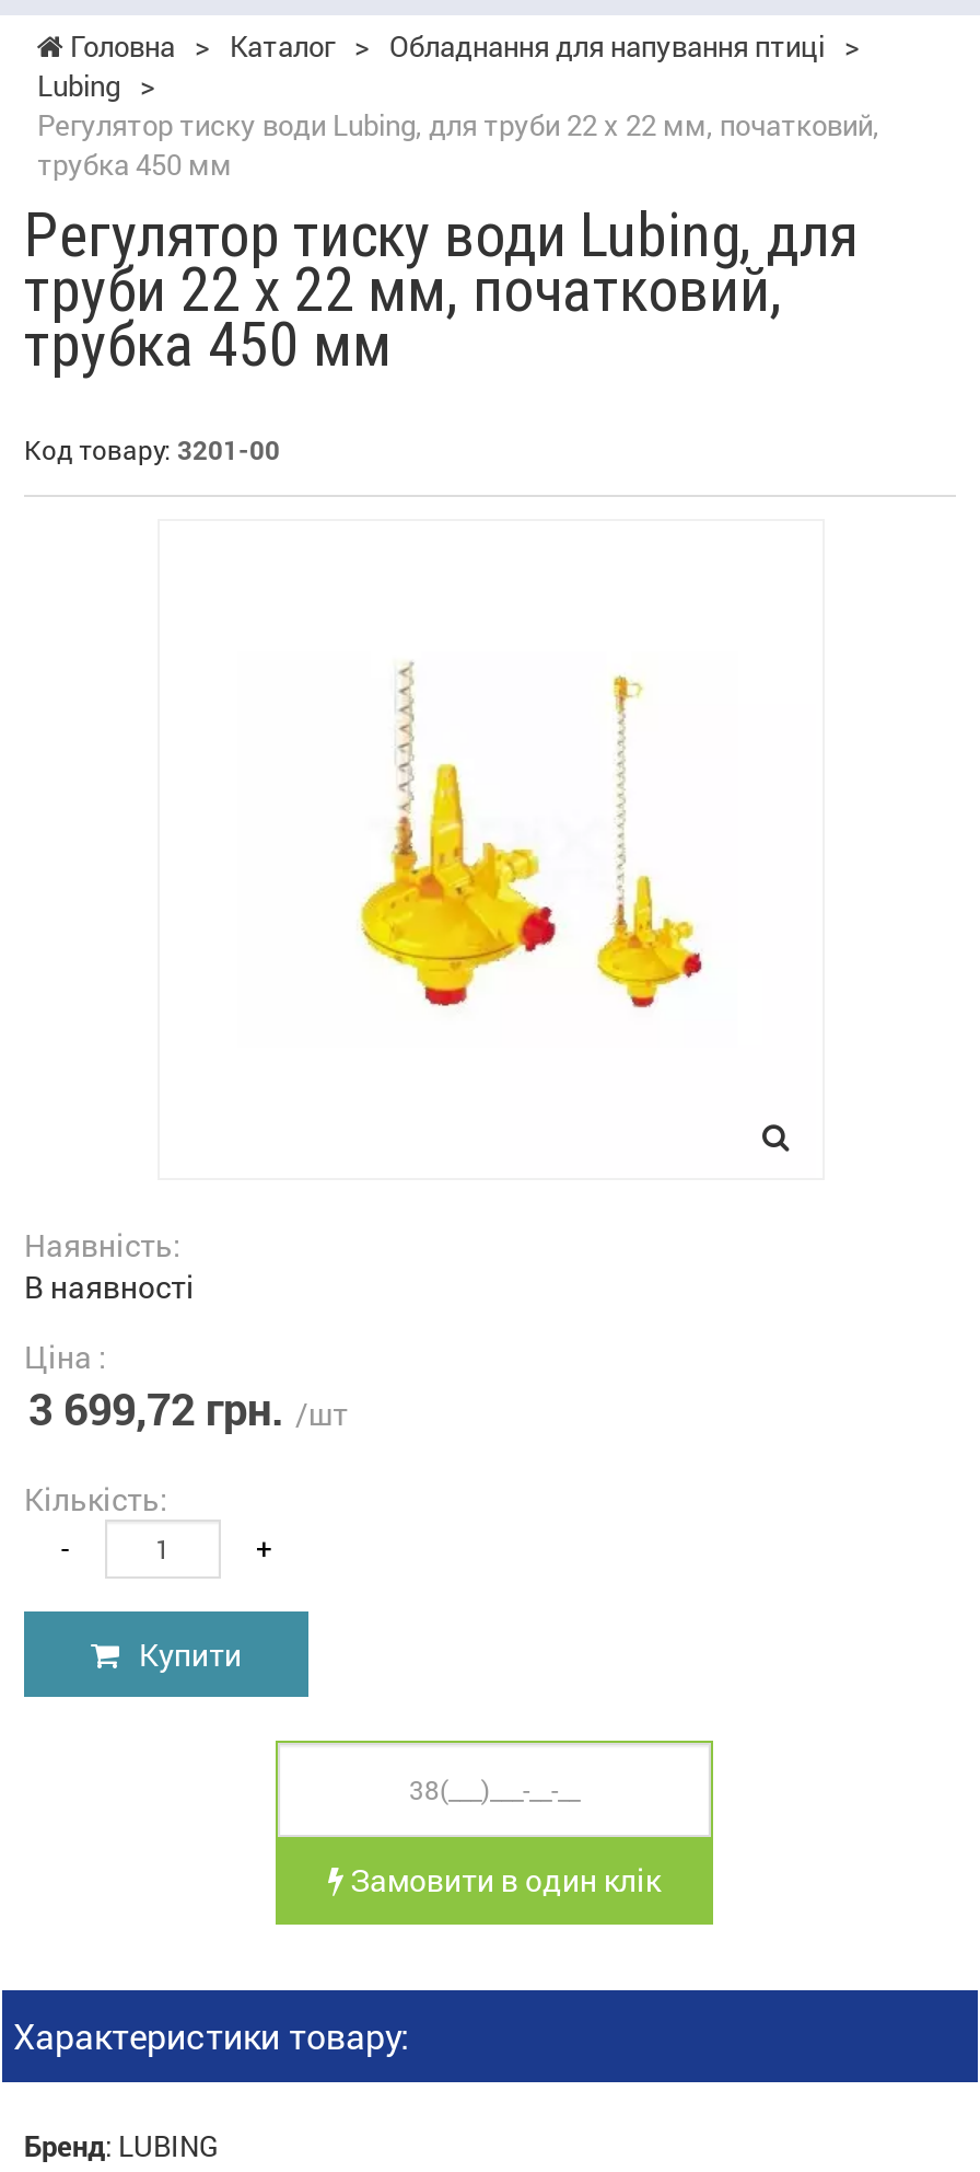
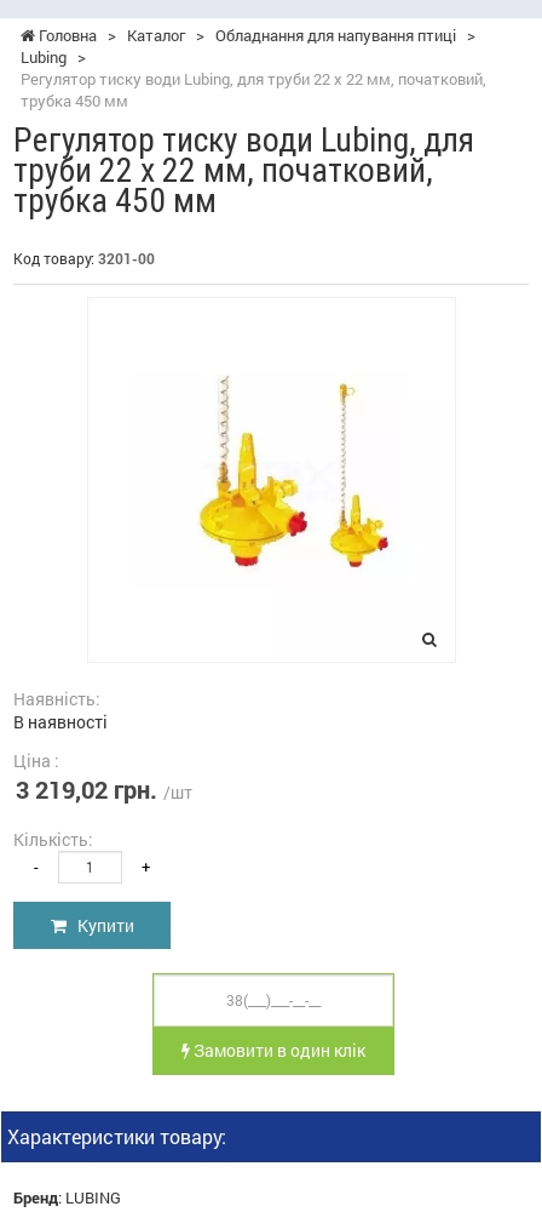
- 3 699,72 грн. /шт
+ 3 219,02 грн. /шт
